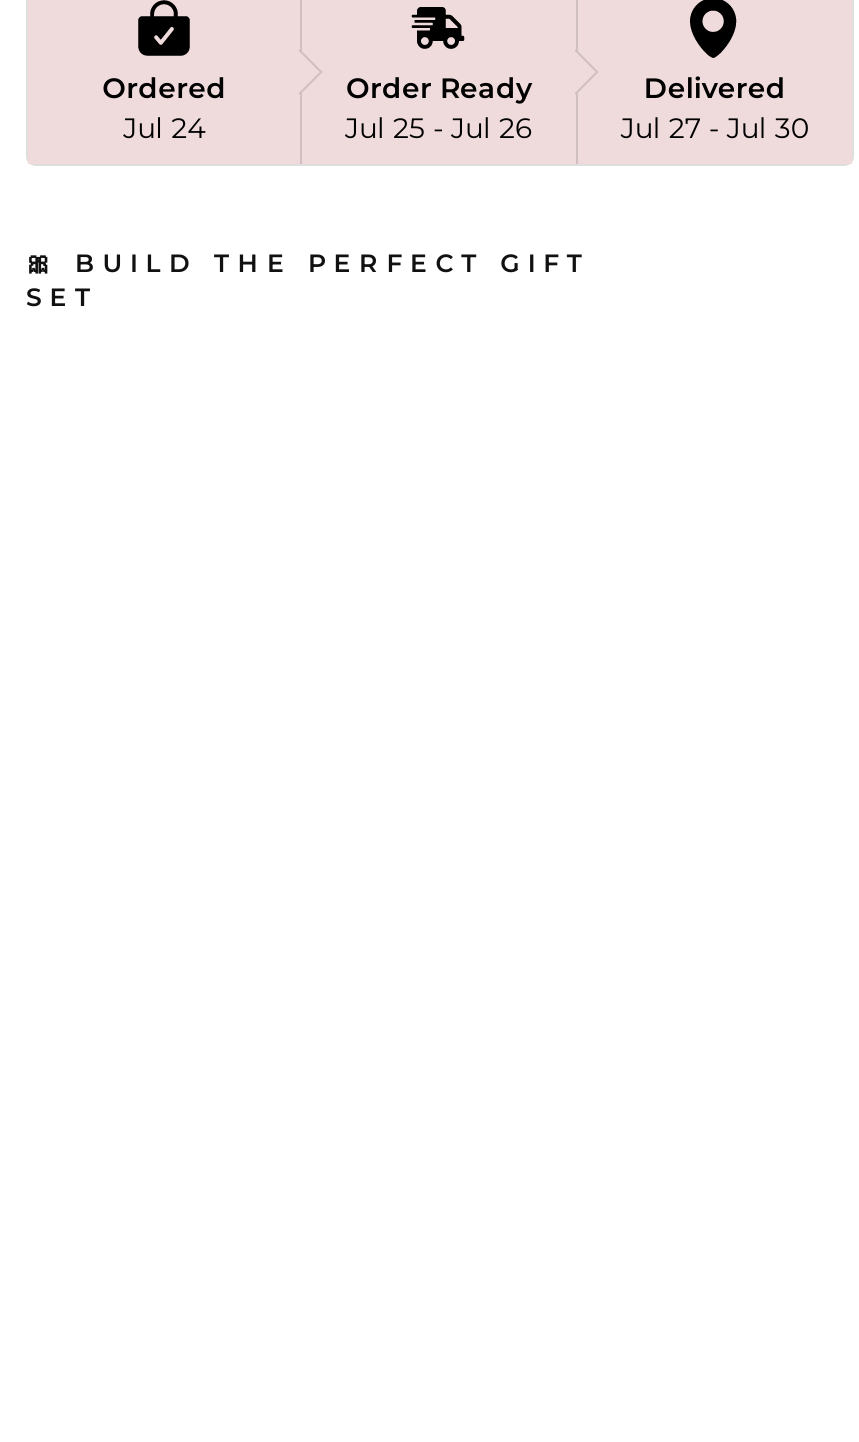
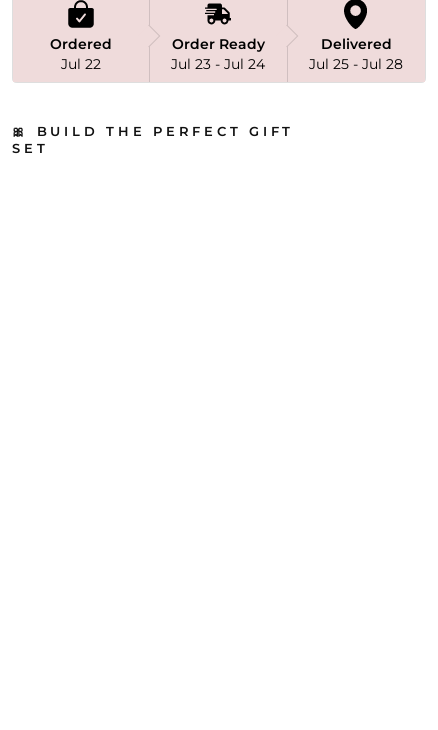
- Jul 24
+ Jul 22

- Jul 25 - Jul 26
+ Jul 23 - Jul 24

- Jul 27 - Jul 30
+ Jul 25 - Jul 28
